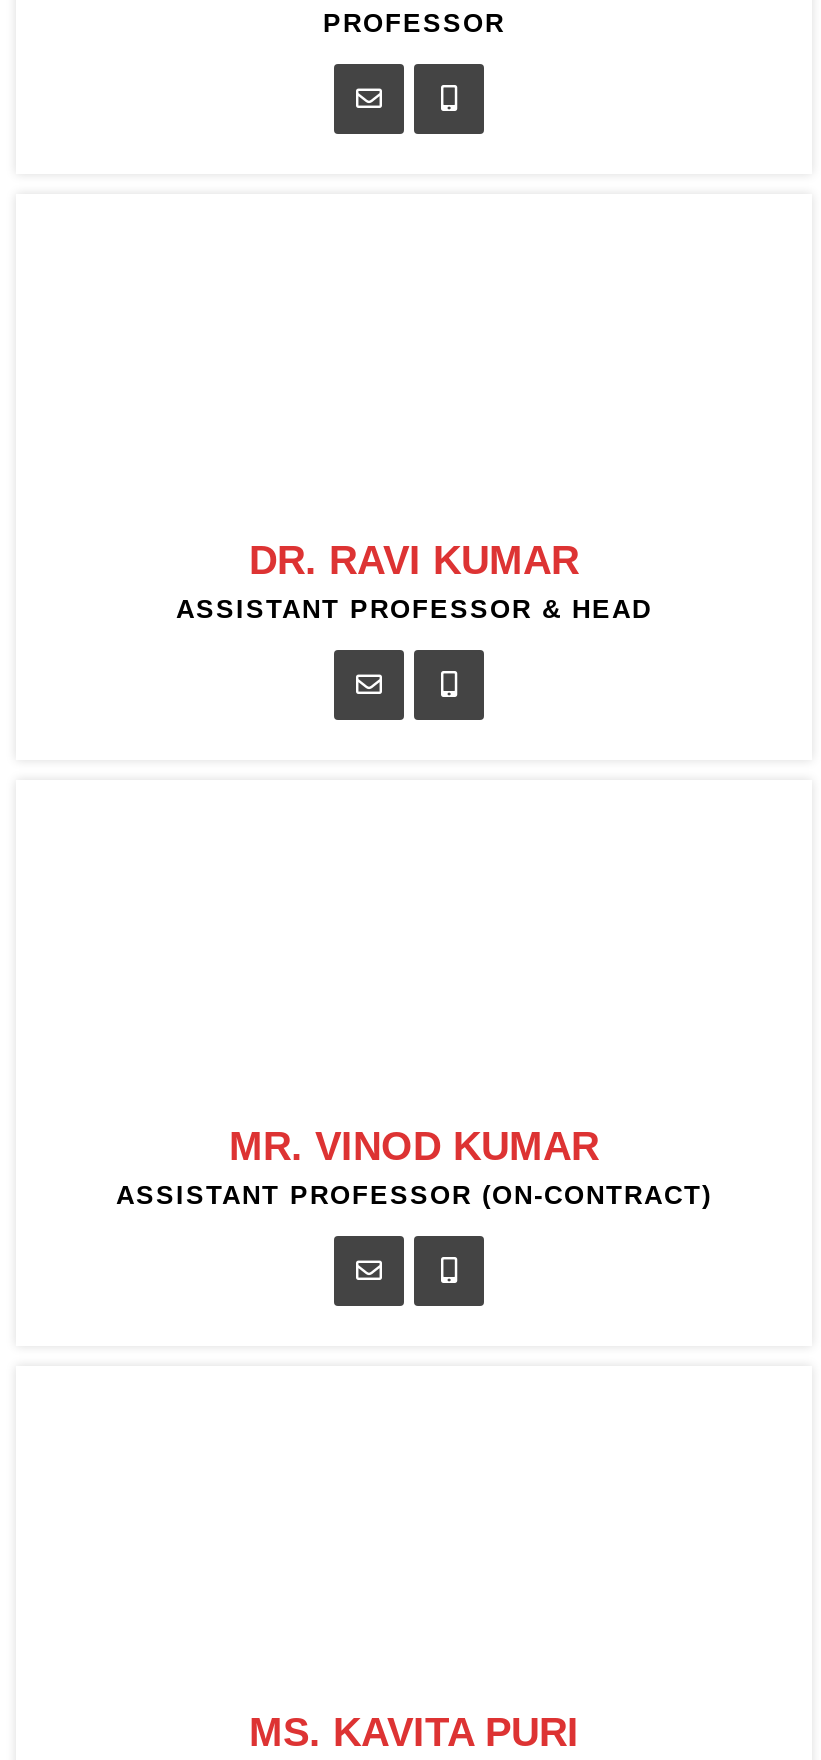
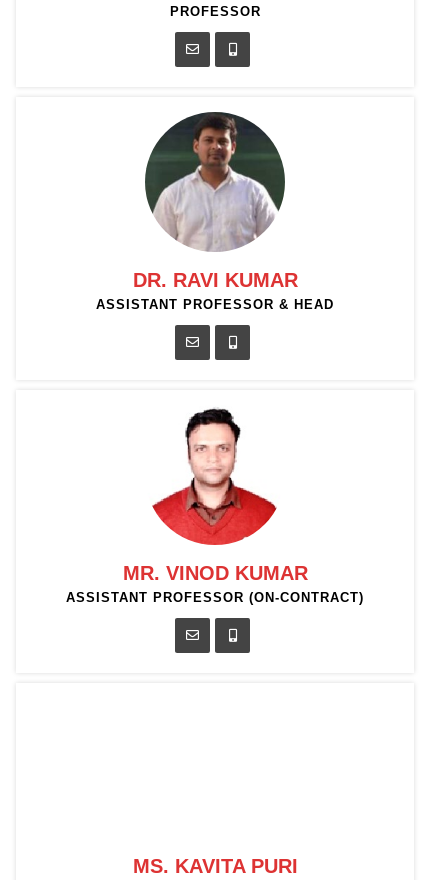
+ [image]

+ [image]
